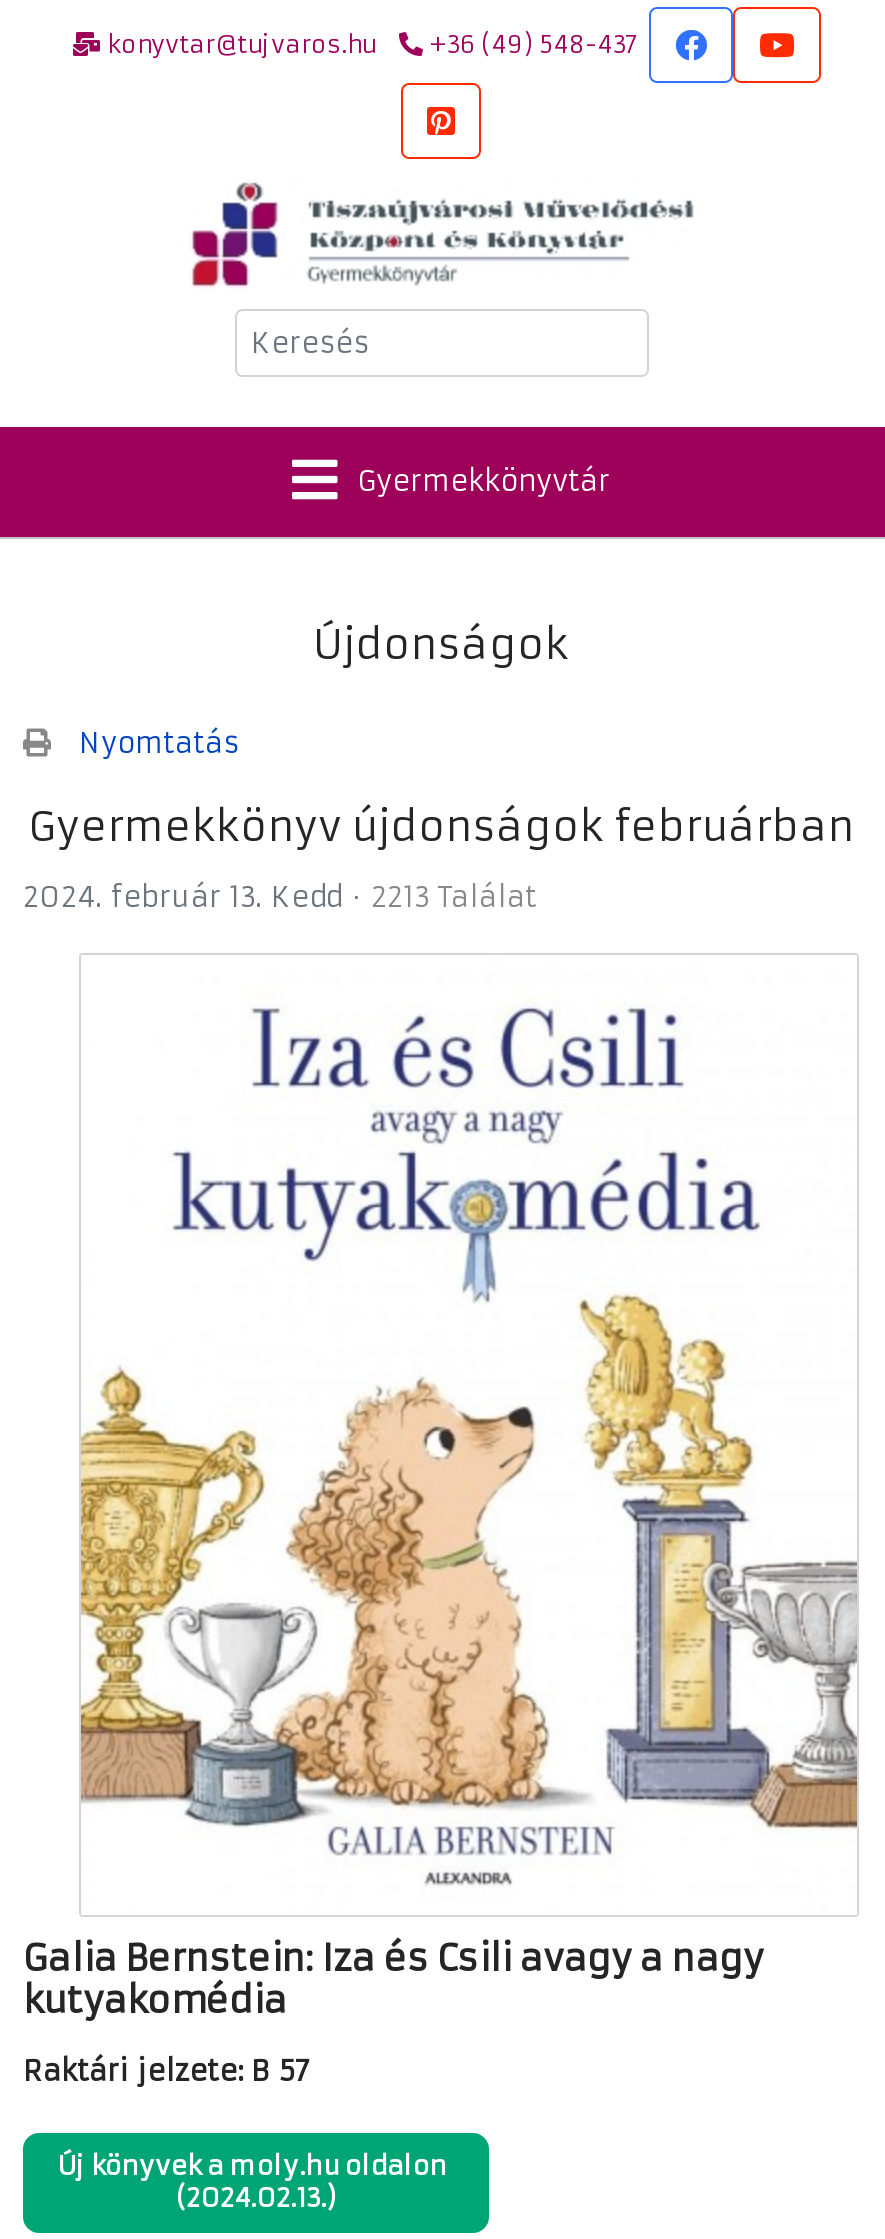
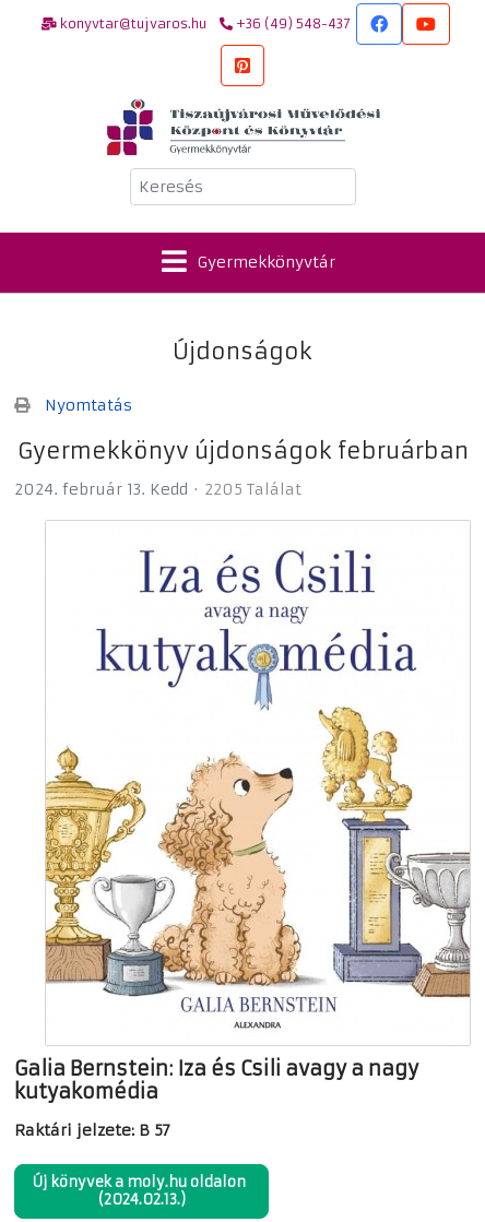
- 2024. február 13. Kedd 2213 Találat
+ 2024. február 13. Kedd 2205 Találat
